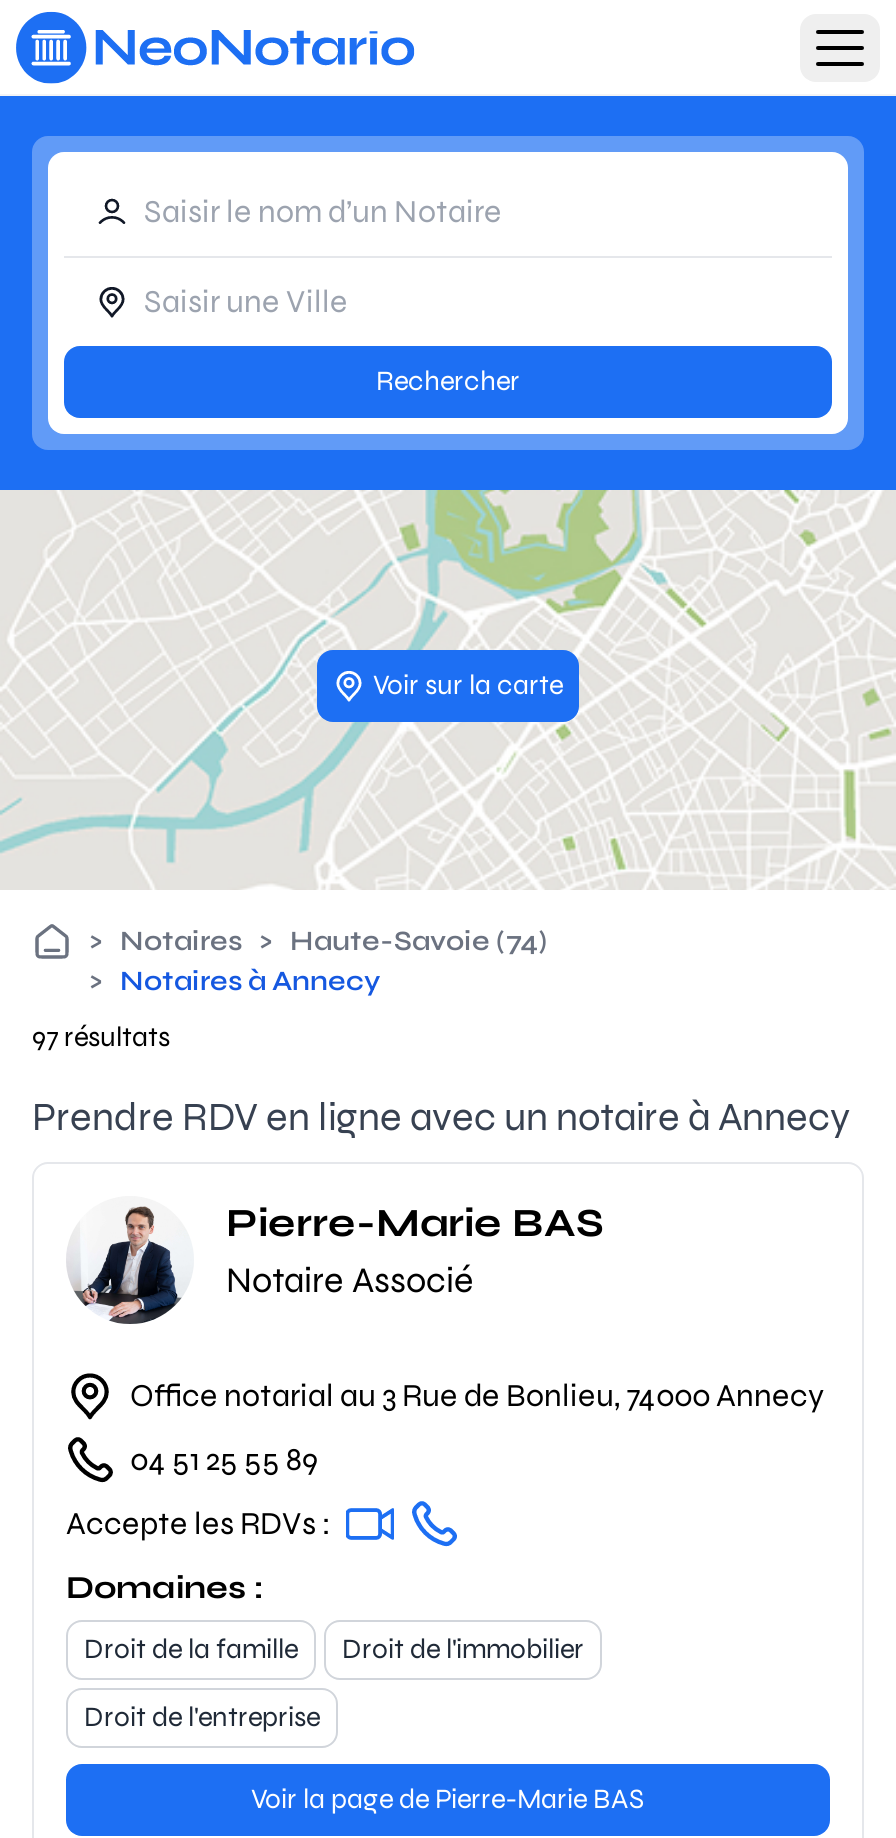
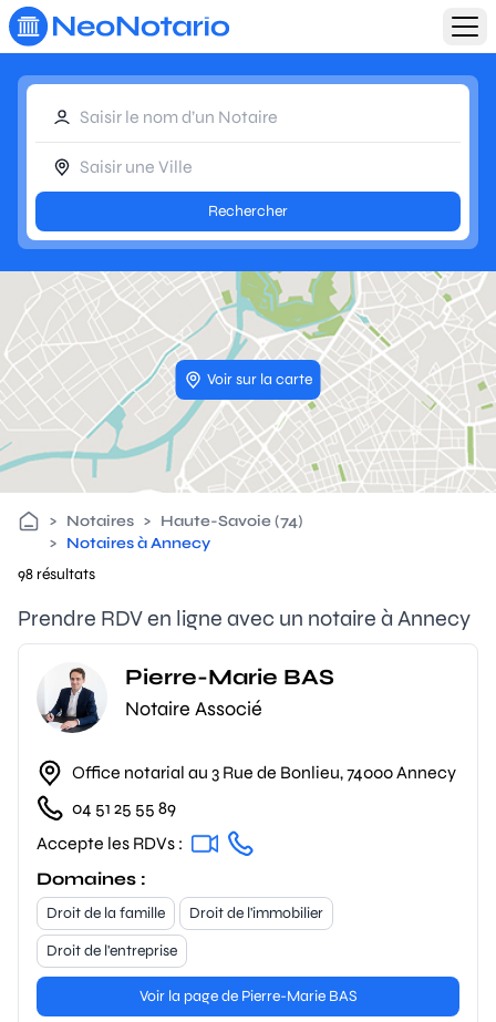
- 97 résultats
+ 98 résultats
